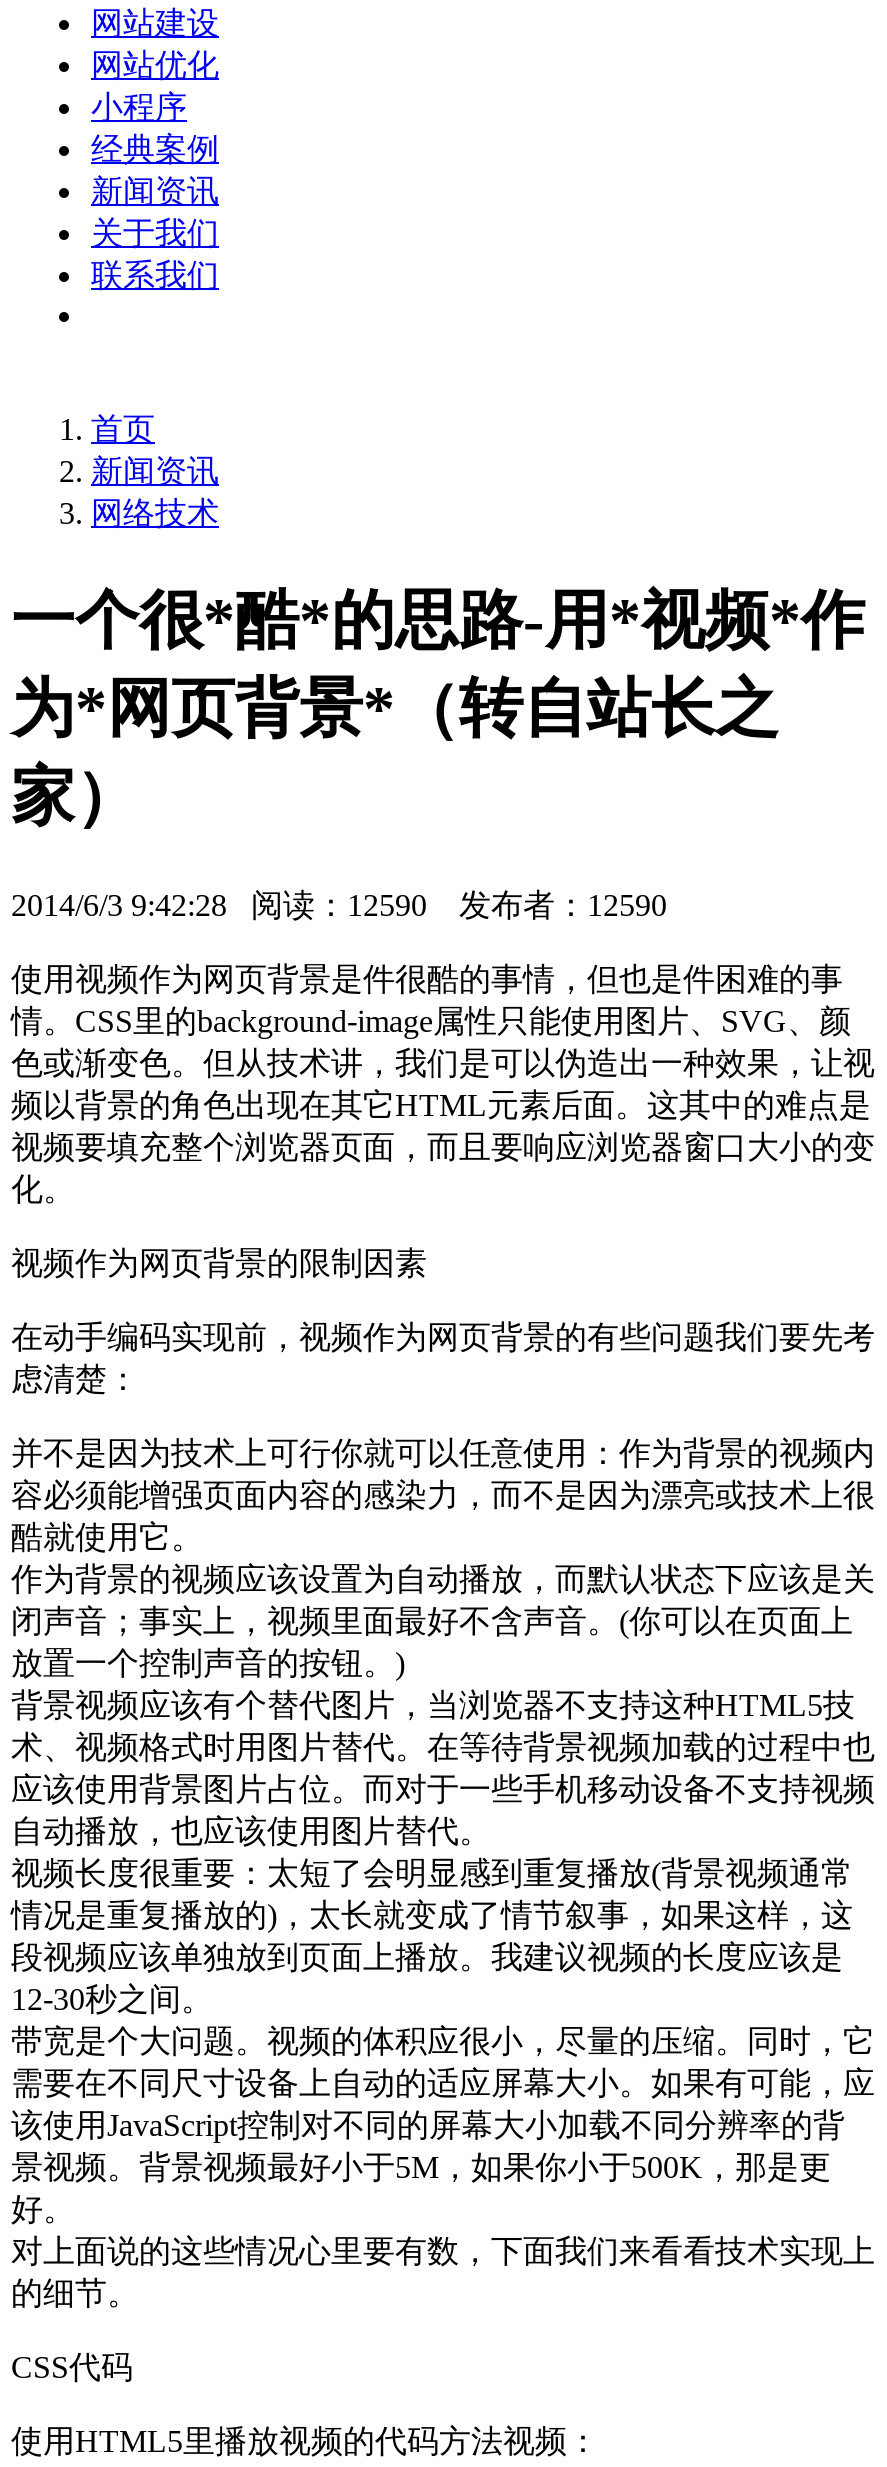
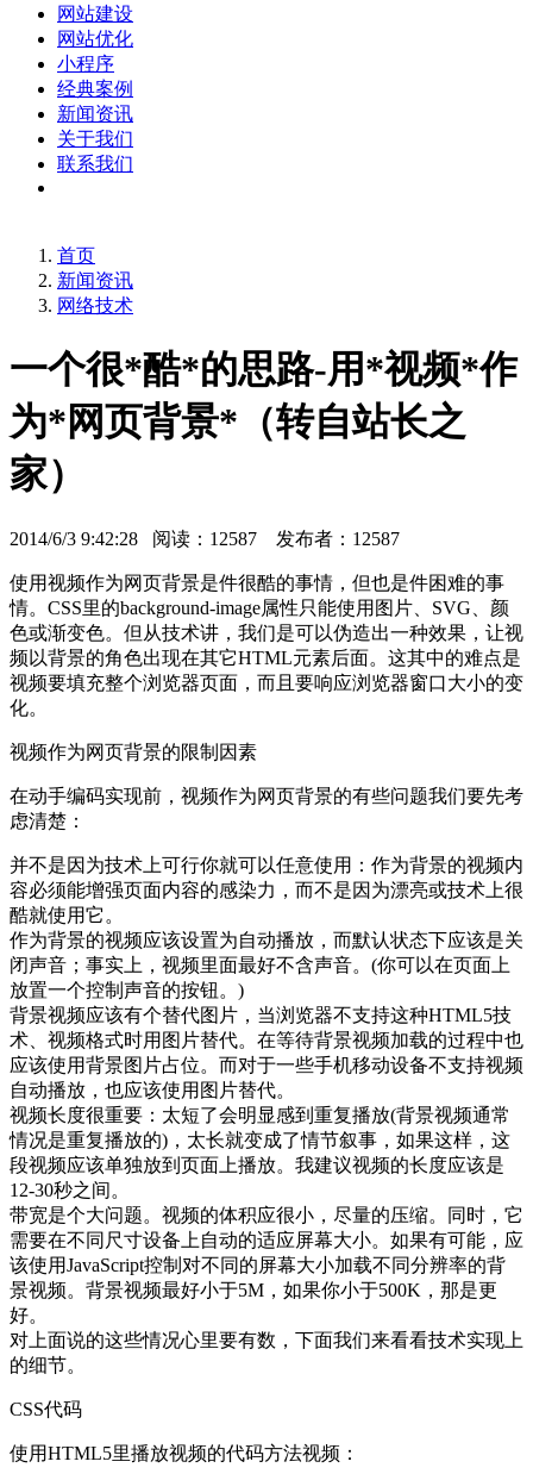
- 2014/6/3 9:42:28 阅读：12590
+ 2014/6/3 9:42:28 阅读：12587

- 发布者：12590
+ 发布者：12587
